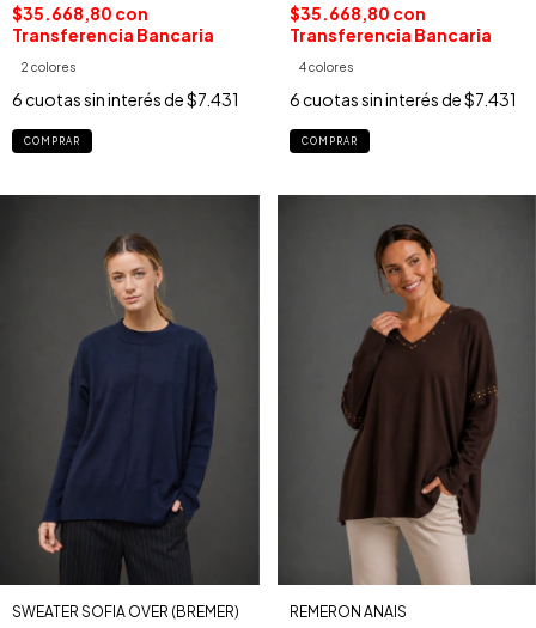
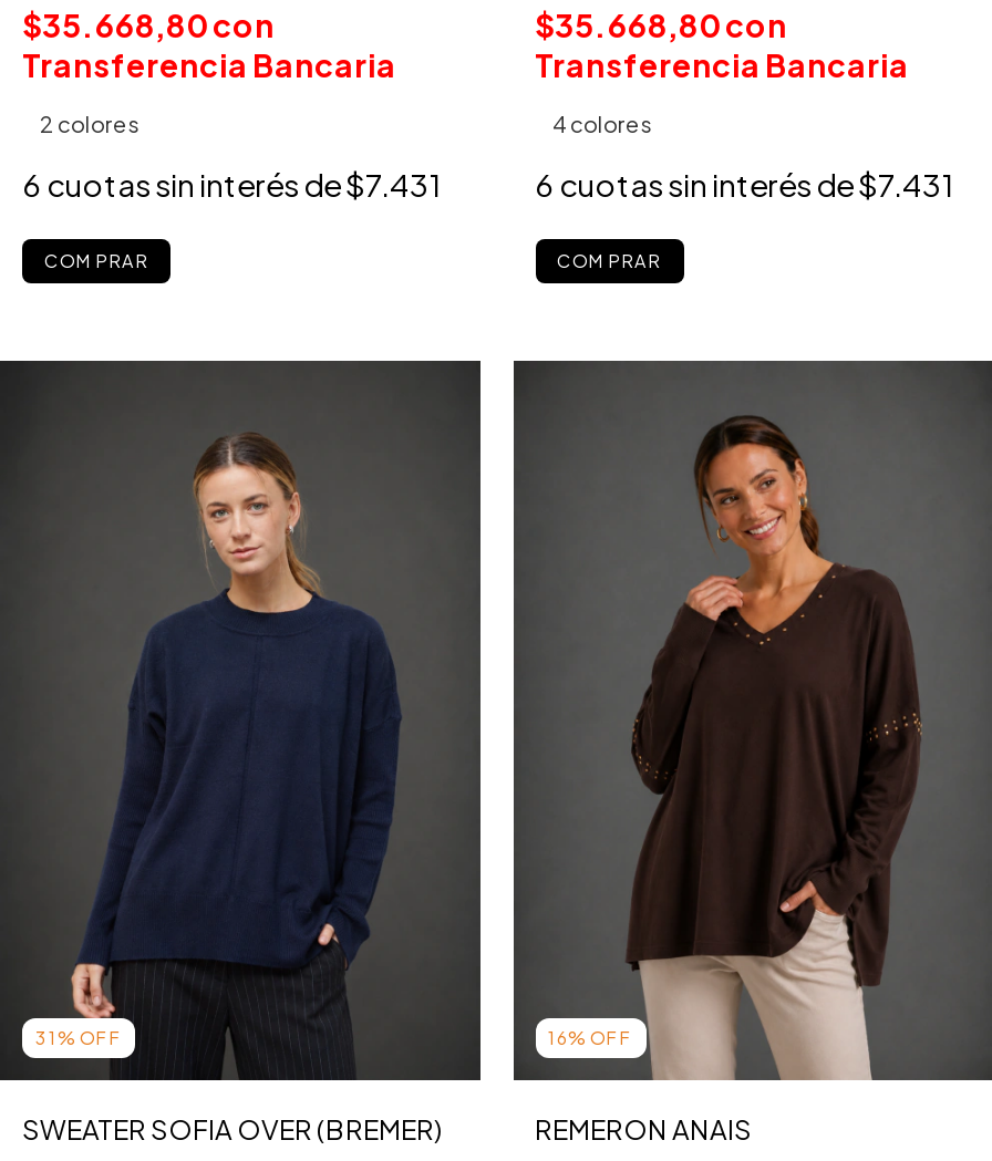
+ 31% OFF

+ 16% OFF
